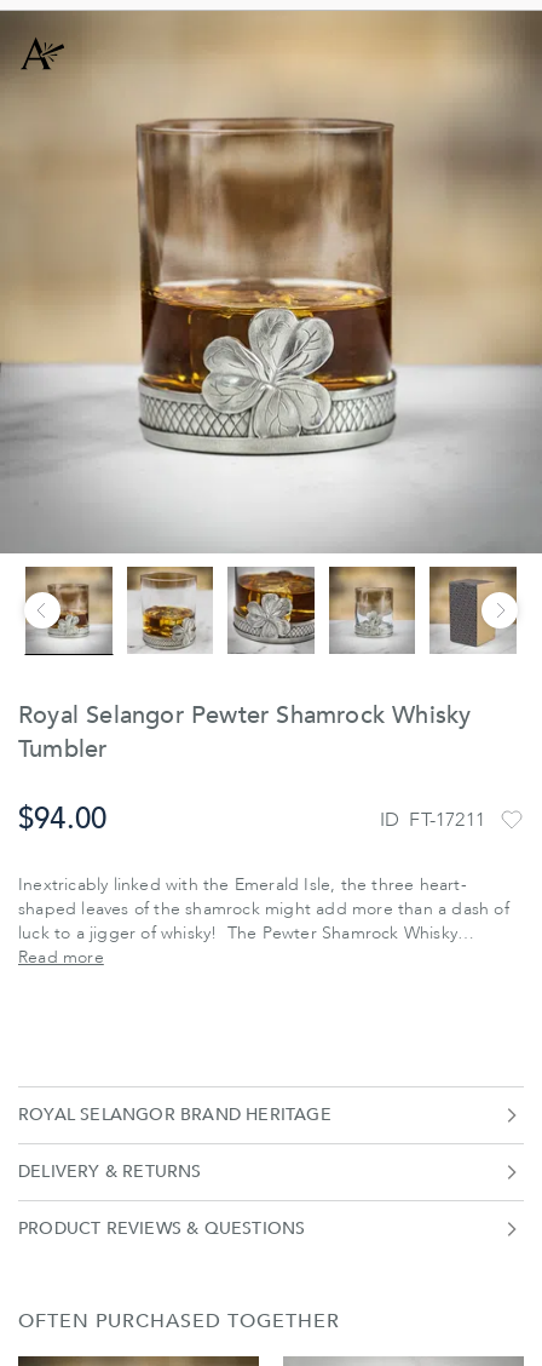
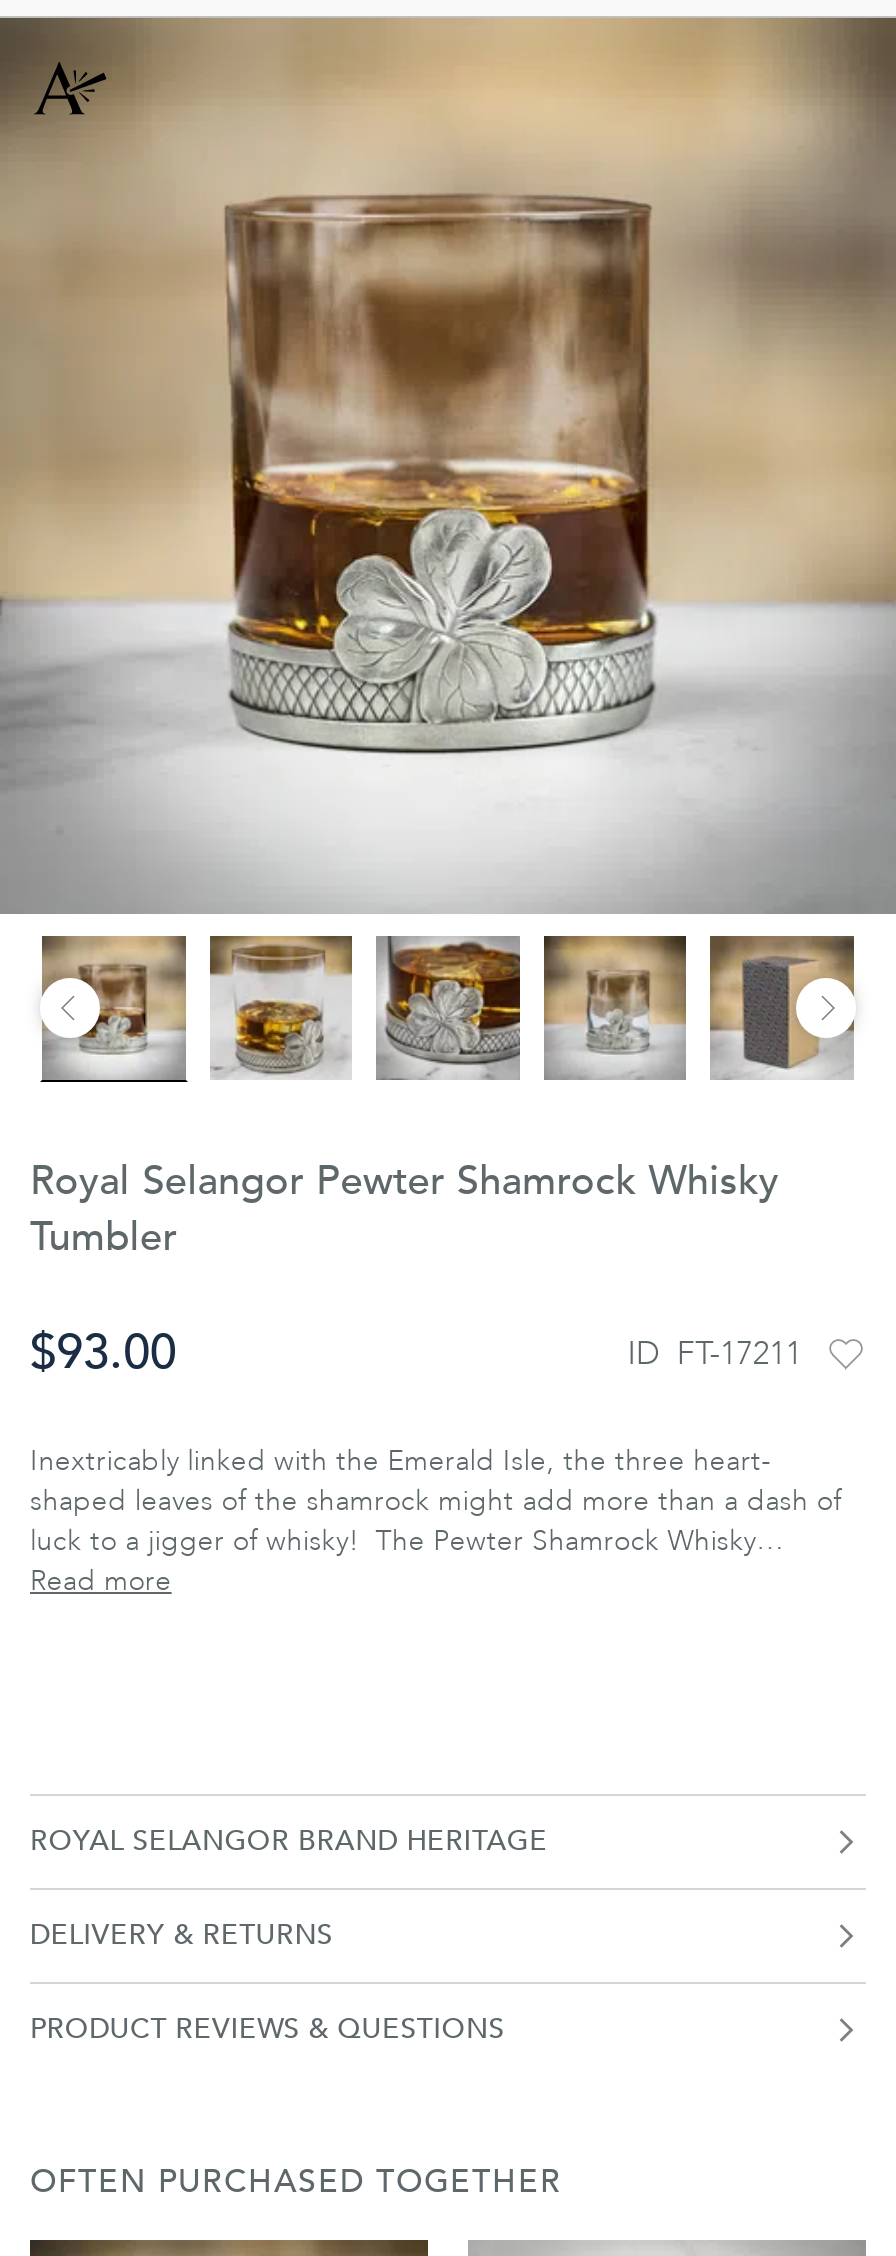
- $‌94.00
+ $‌93.00
